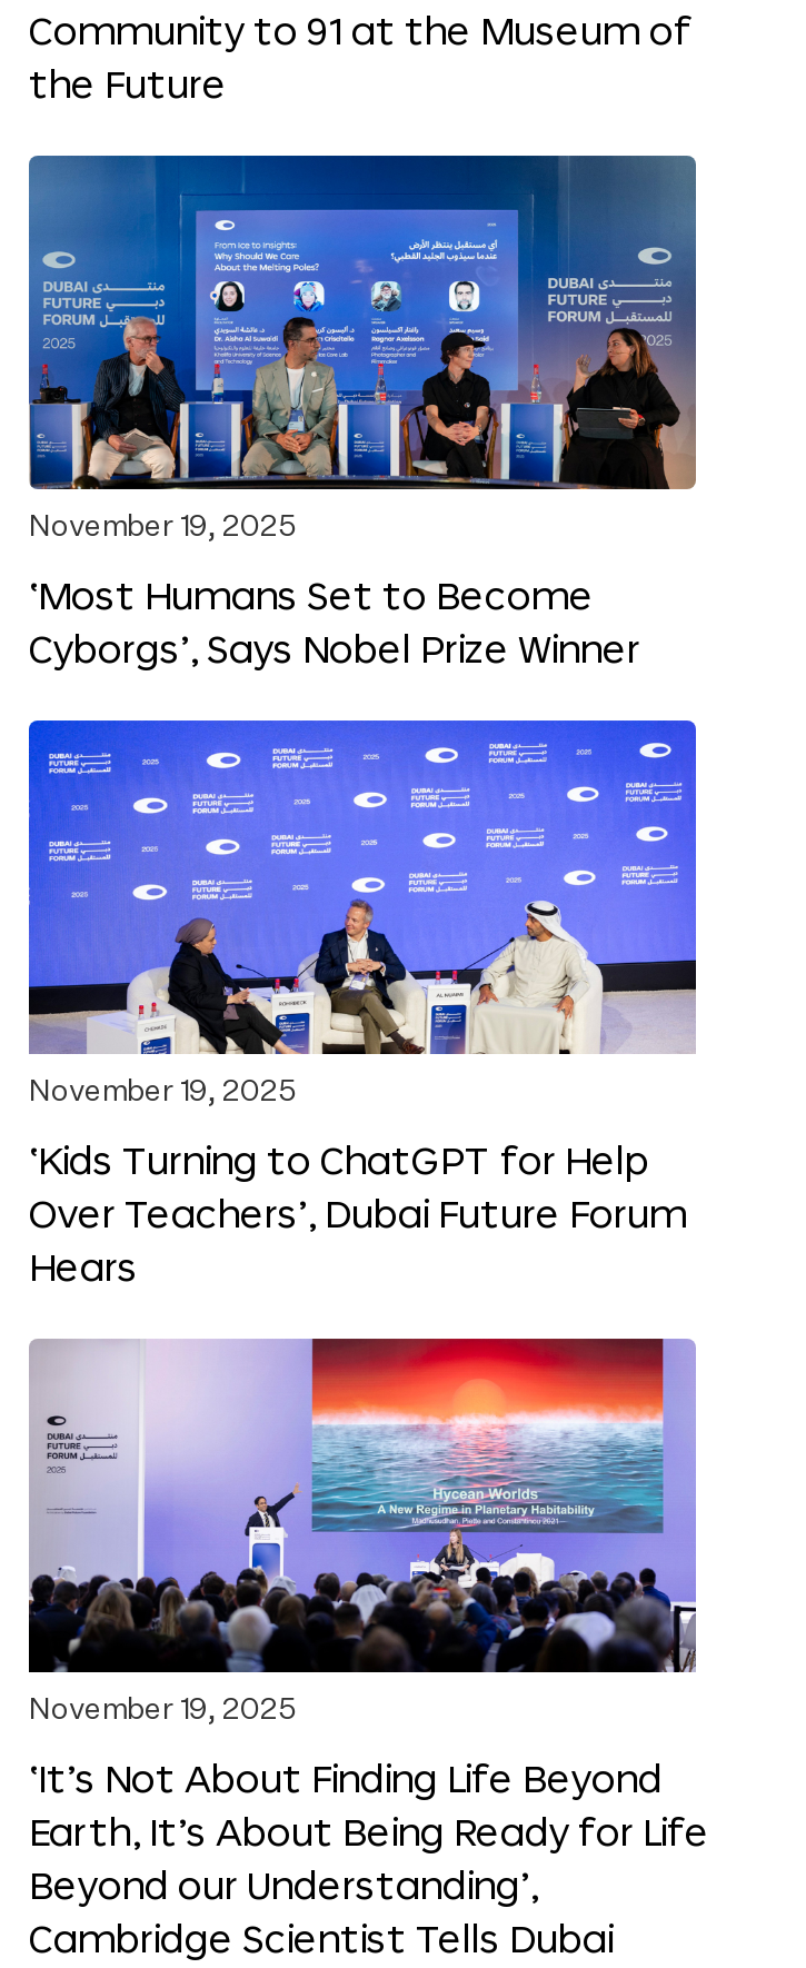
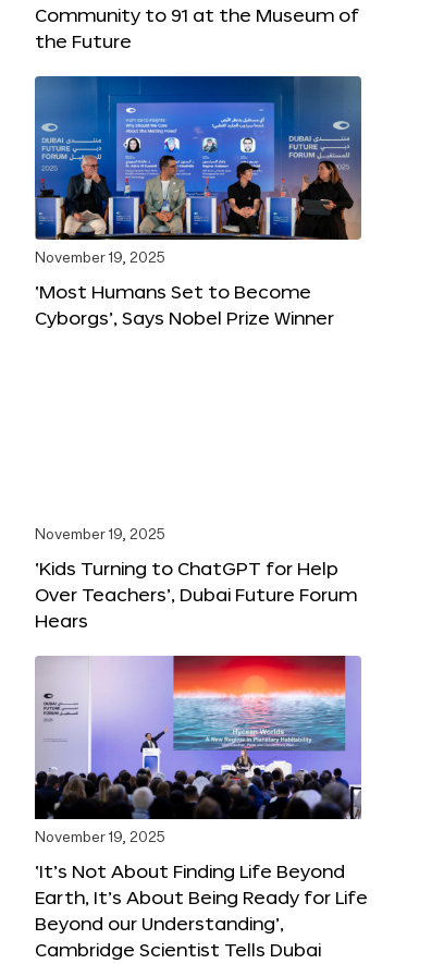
- [image]
